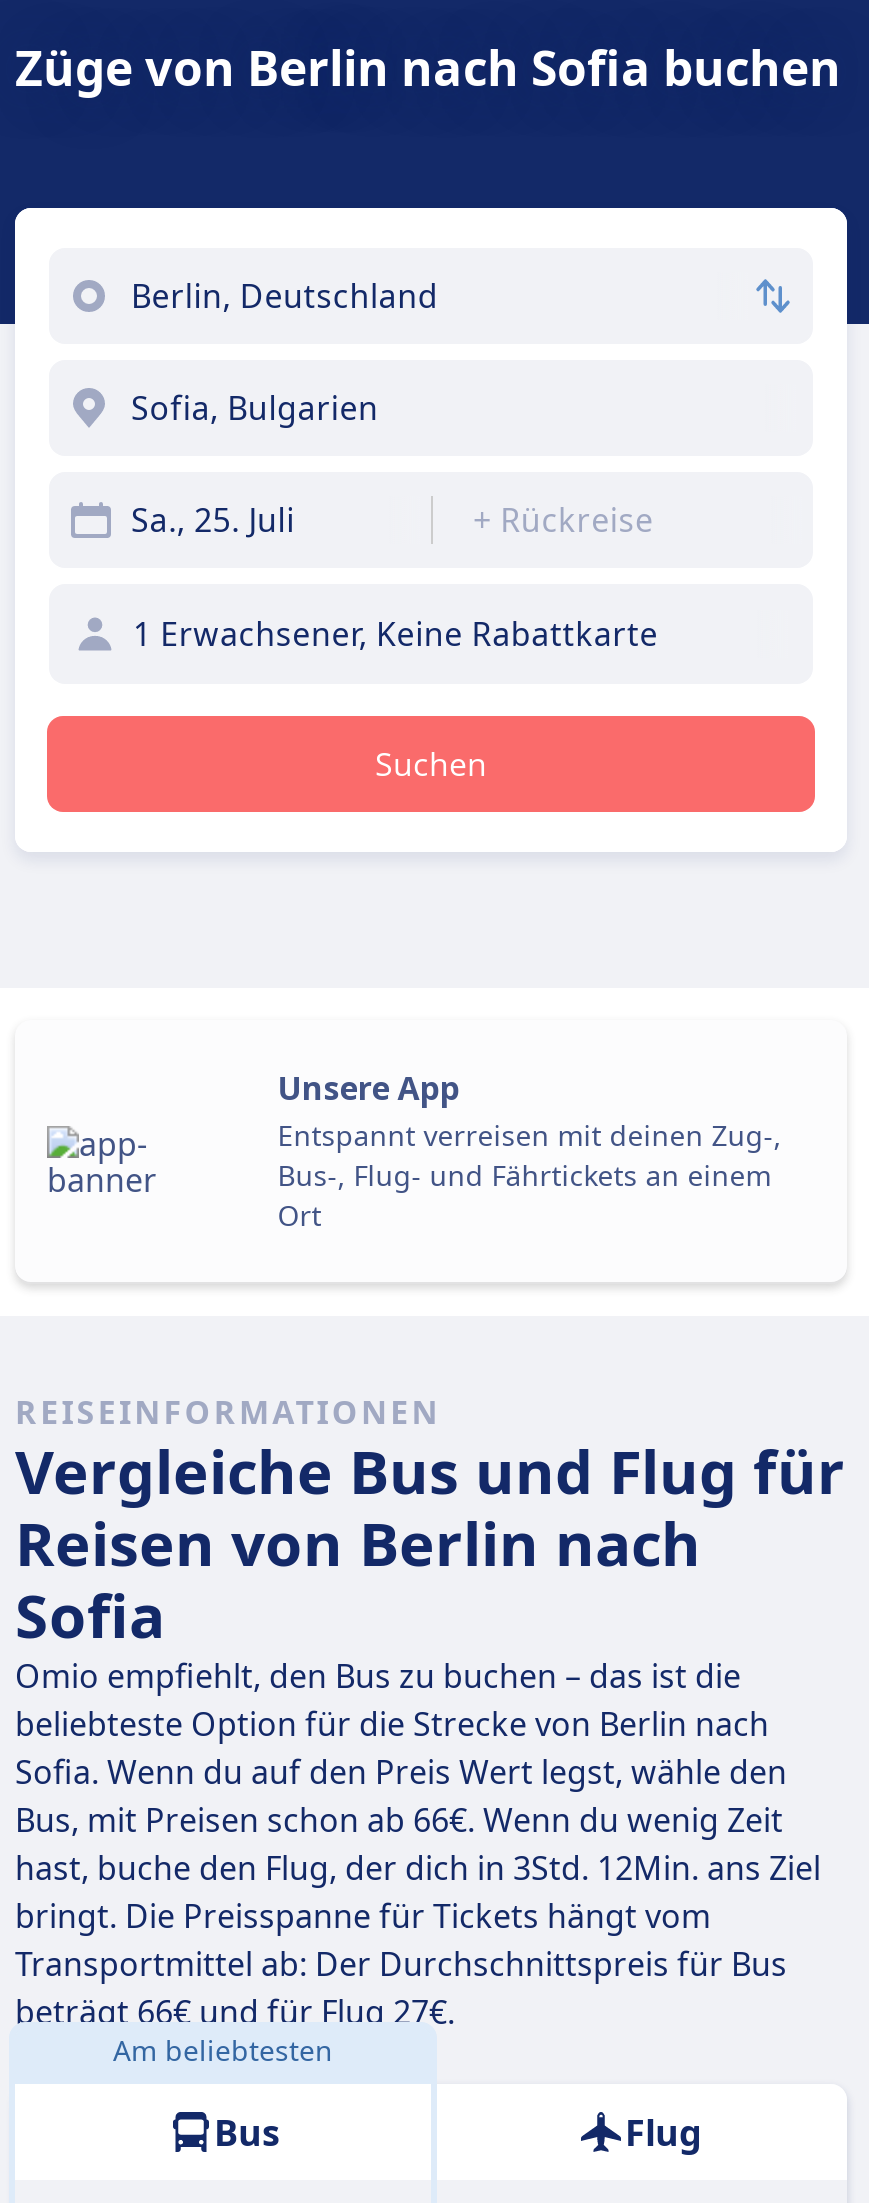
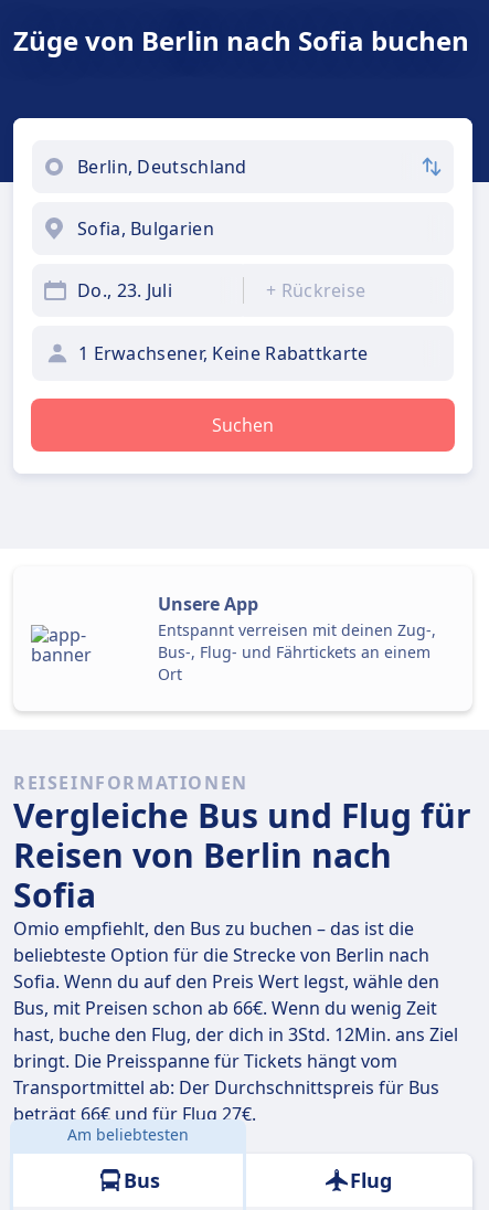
- Sa., 25. Juli
+ Do., 23. Juli
